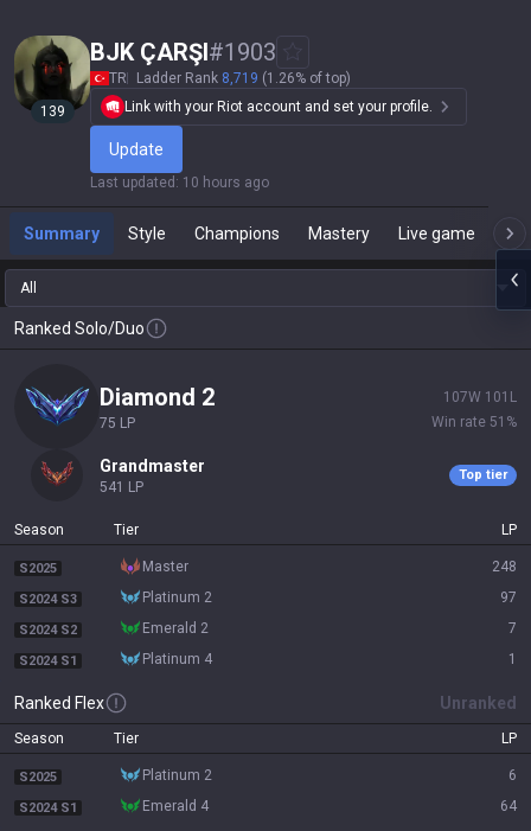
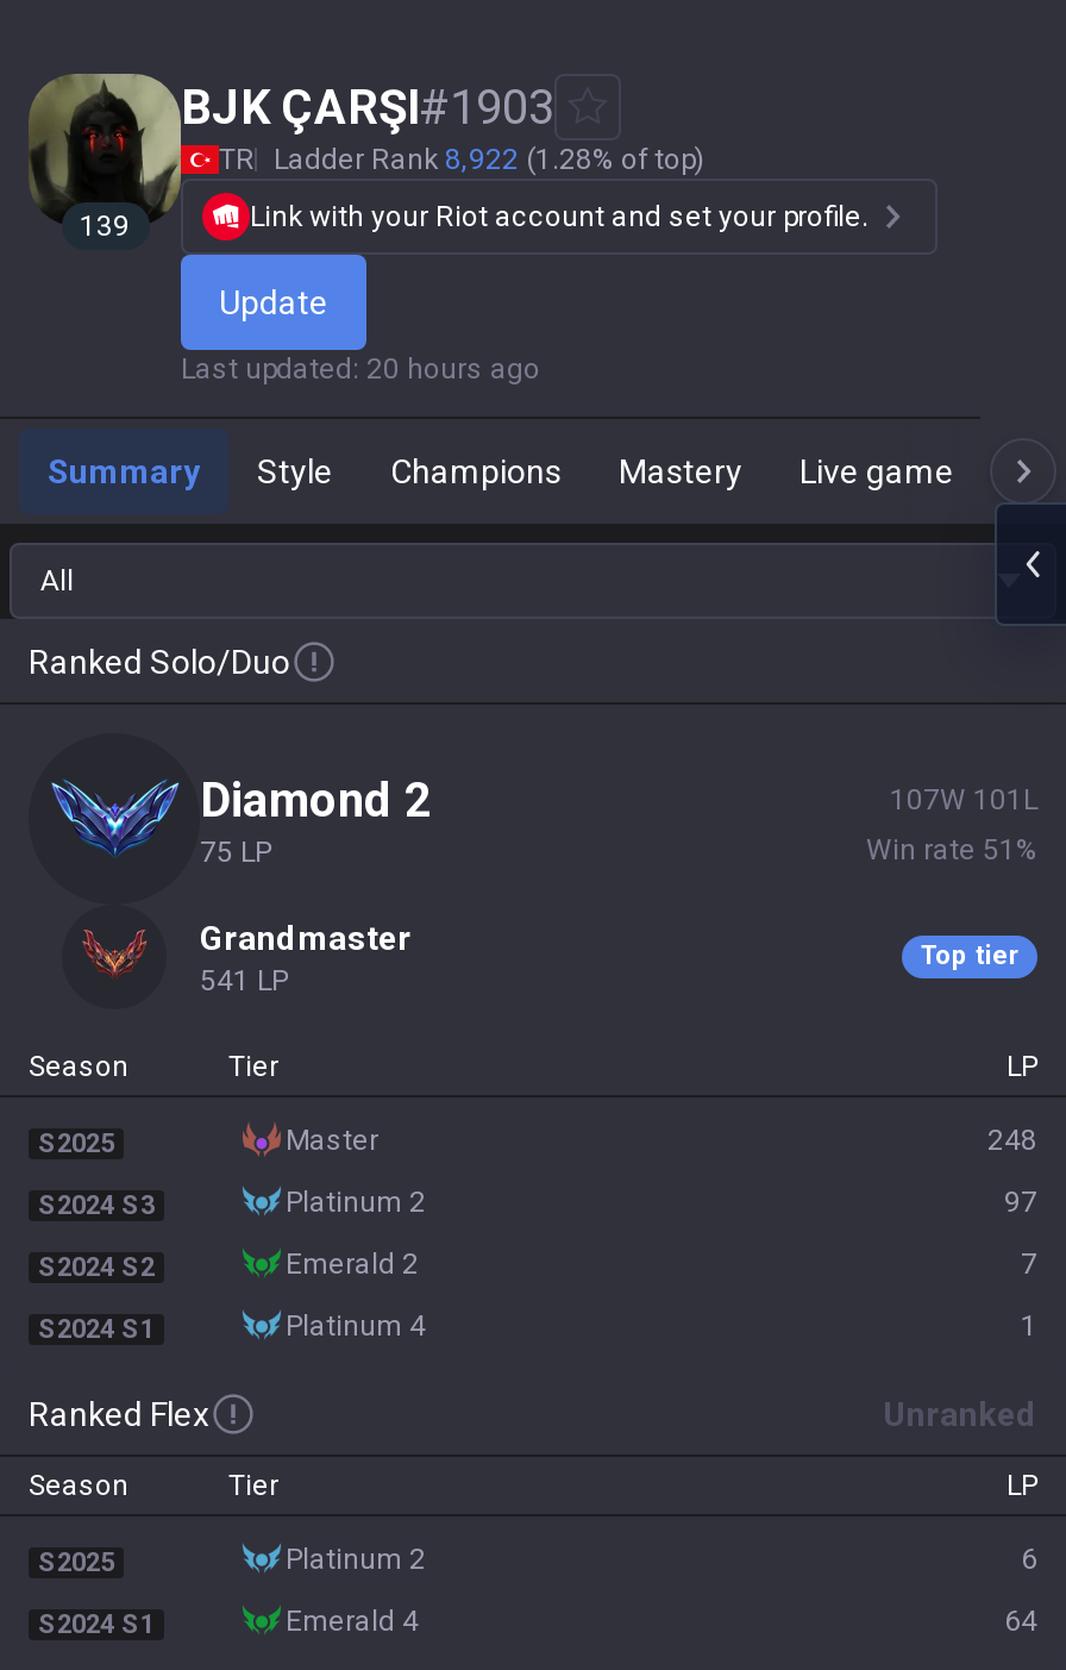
- TR Ladder Rank 8,719 (1.26% of top)
+ TR Ladder Rank 8,922 (1.28% of top)

- Last updated: 10 hours ago
+ Last updated: 20 hours ago
